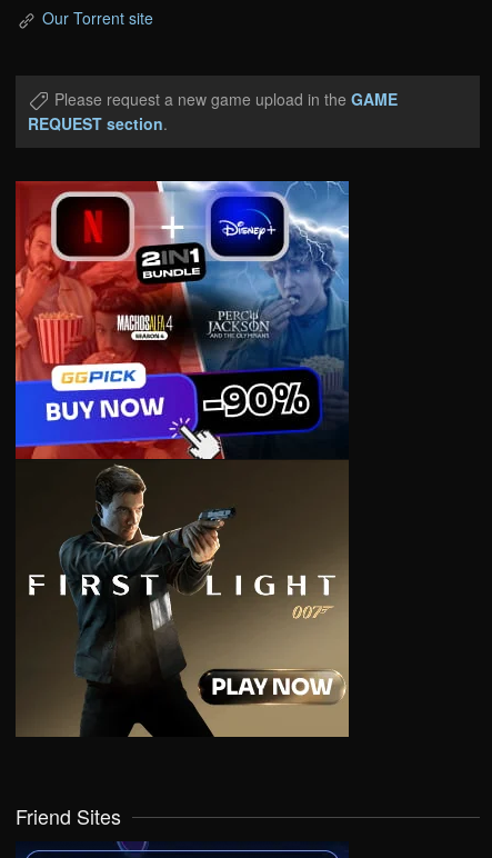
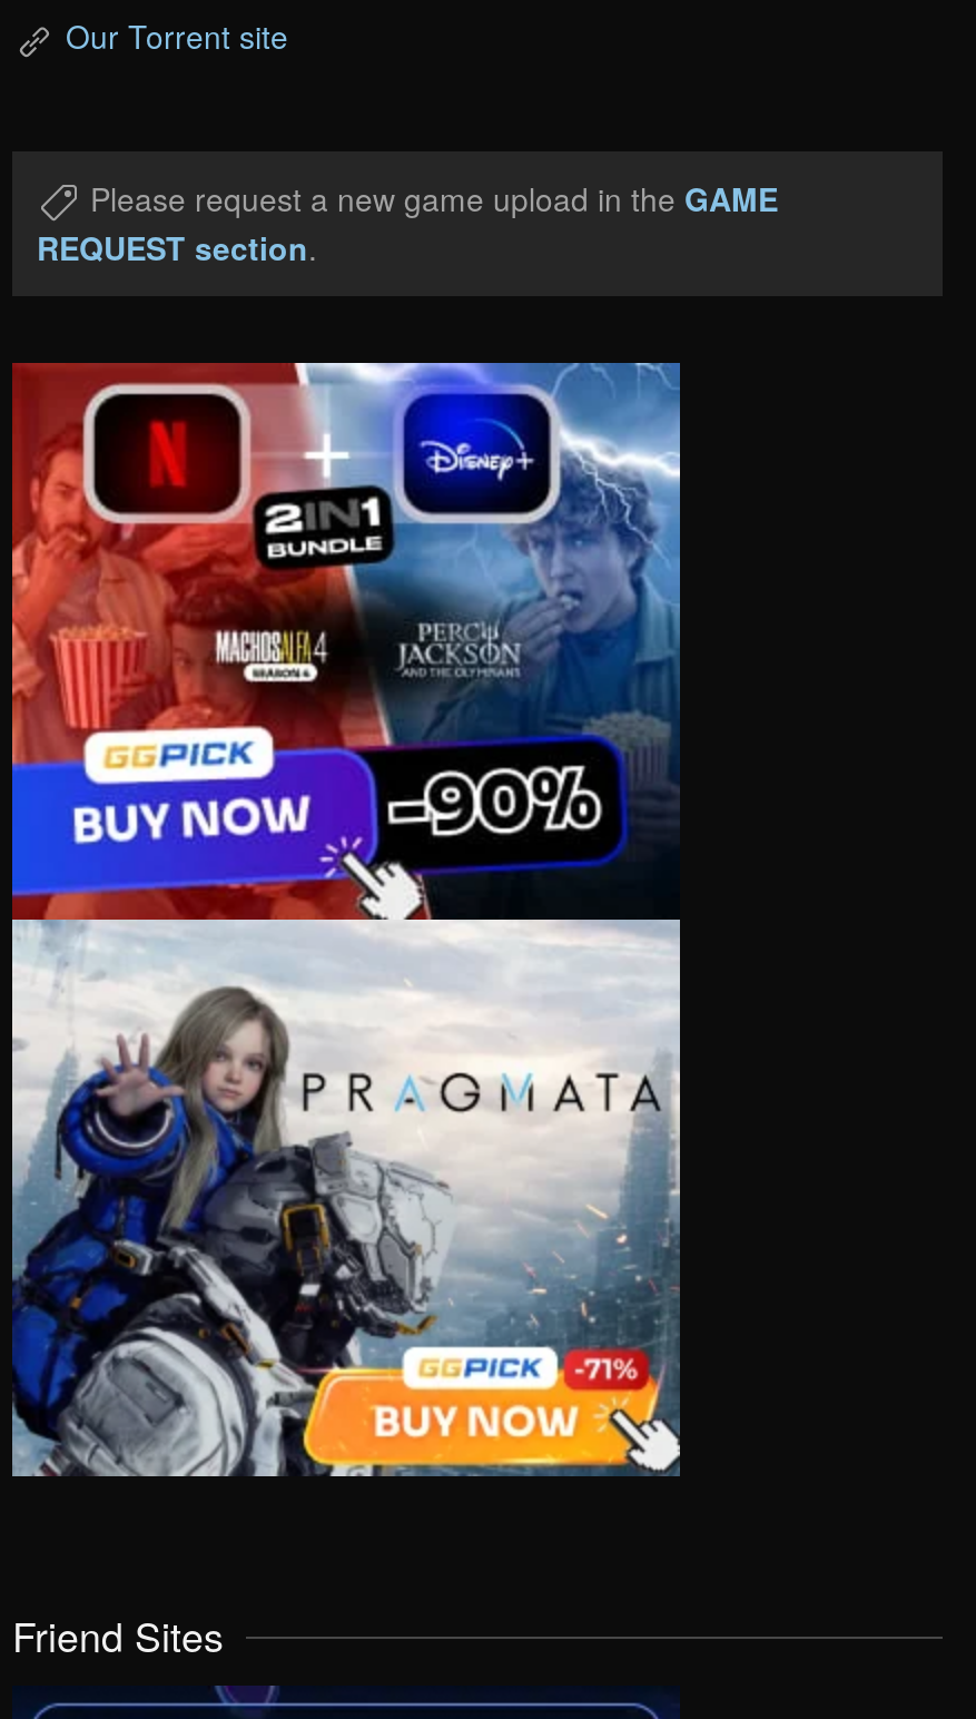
- [image]
+ [image]
